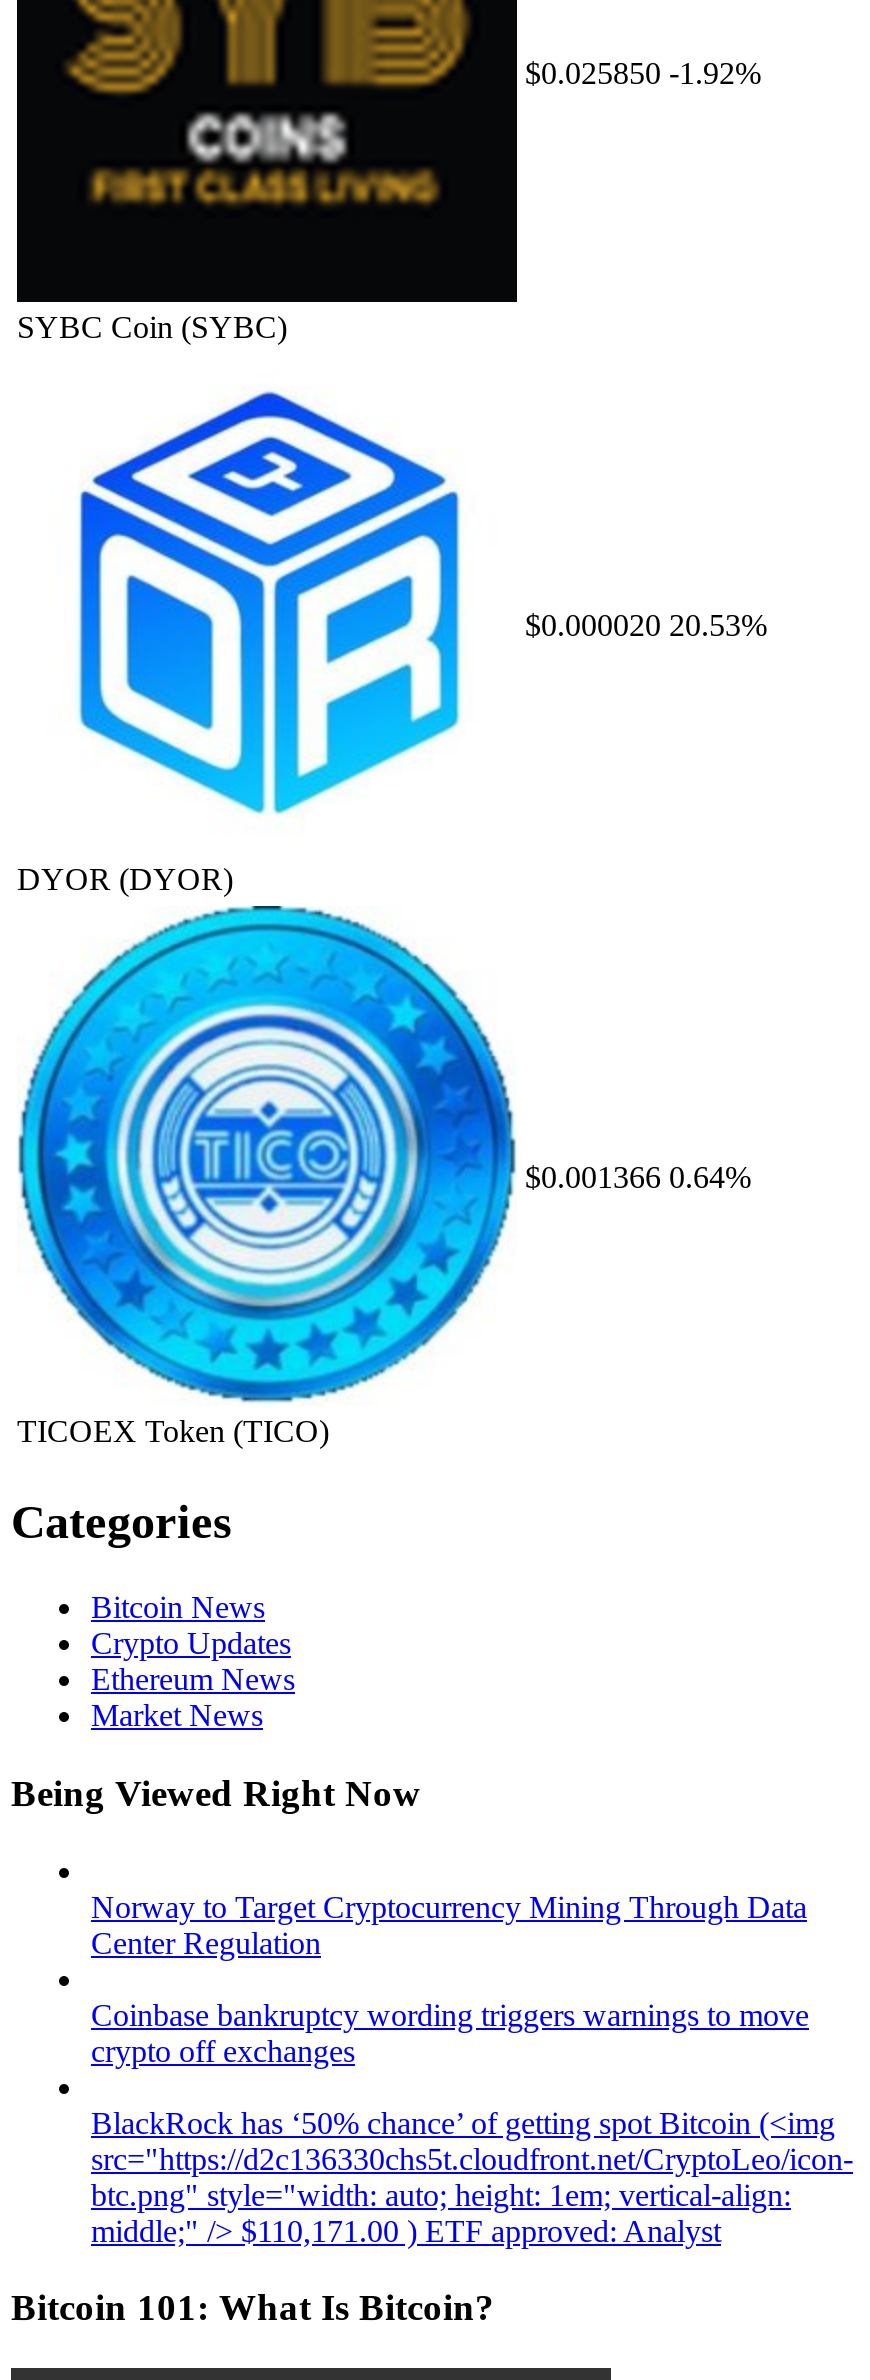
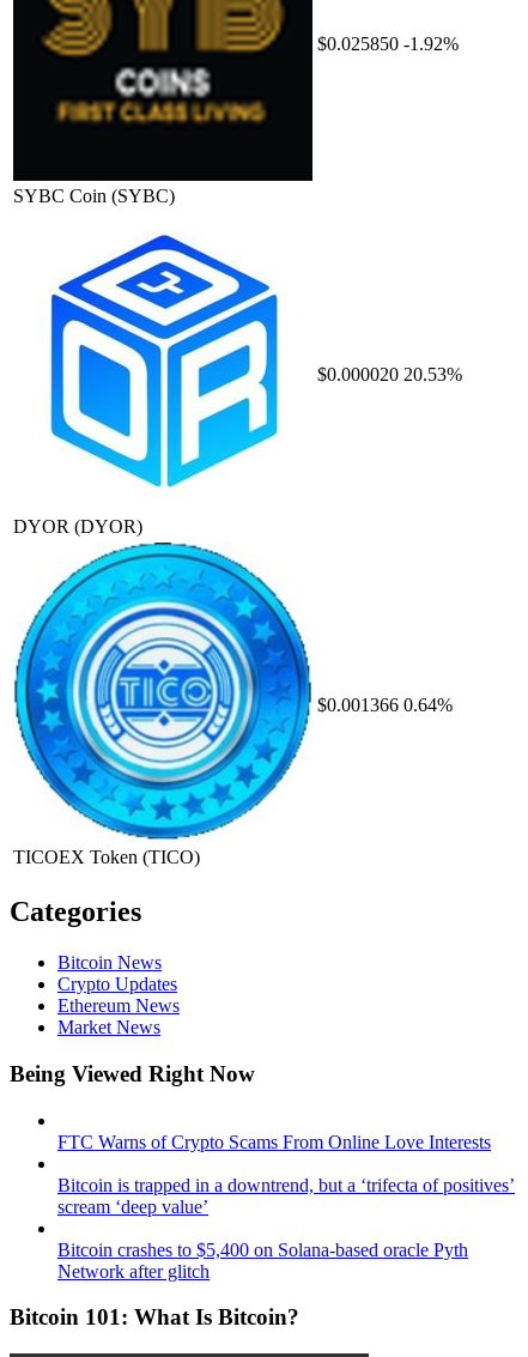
- Norway to Target Cryptocurrency Mining Through Data
- Center Regulation
+ FTC Warns of Crypto Scams From Online Love Interests

- Coinbase bankruptcy wording triggers warnings to move
- crypto off exchanges
+ Bitcoin is trapped in a downtrend, but a ‘trifecta of positives’
+ scream ‘deep value’

- BlackRock has ‘50% chance’ of getting spot Bitcoin (<img
- src="https://d2c136330chs5t.cloudfront.net/CryptoLeo/icon-
- btc.png" style="width: auto; height: 1em; vertical-align:
- middle;" /> $110,171.00 ) ETF approved: Analyst
+ Bitcoin crashes to $5,400 on Solana-based oracle Pyth
+ Network after glitch
